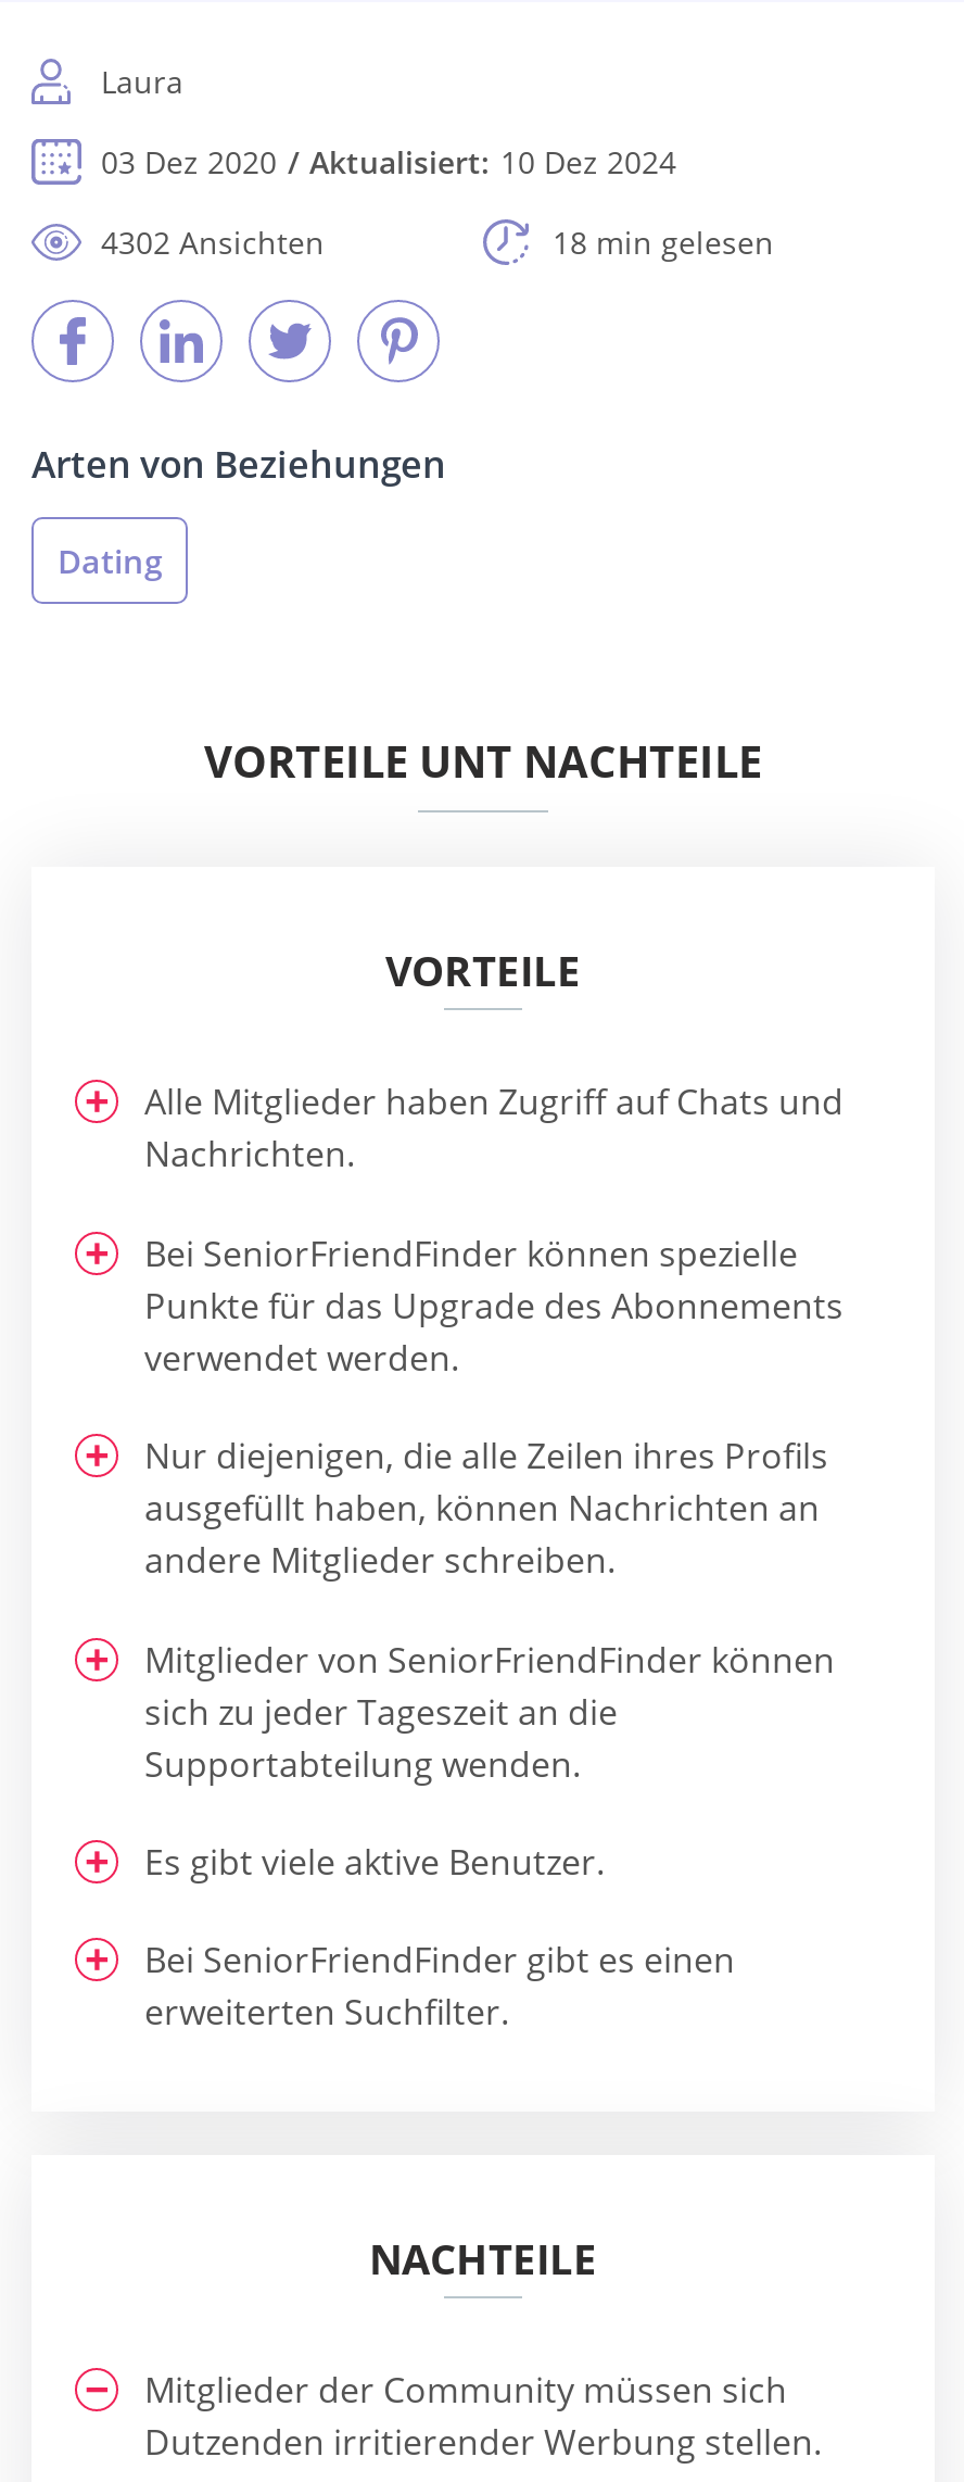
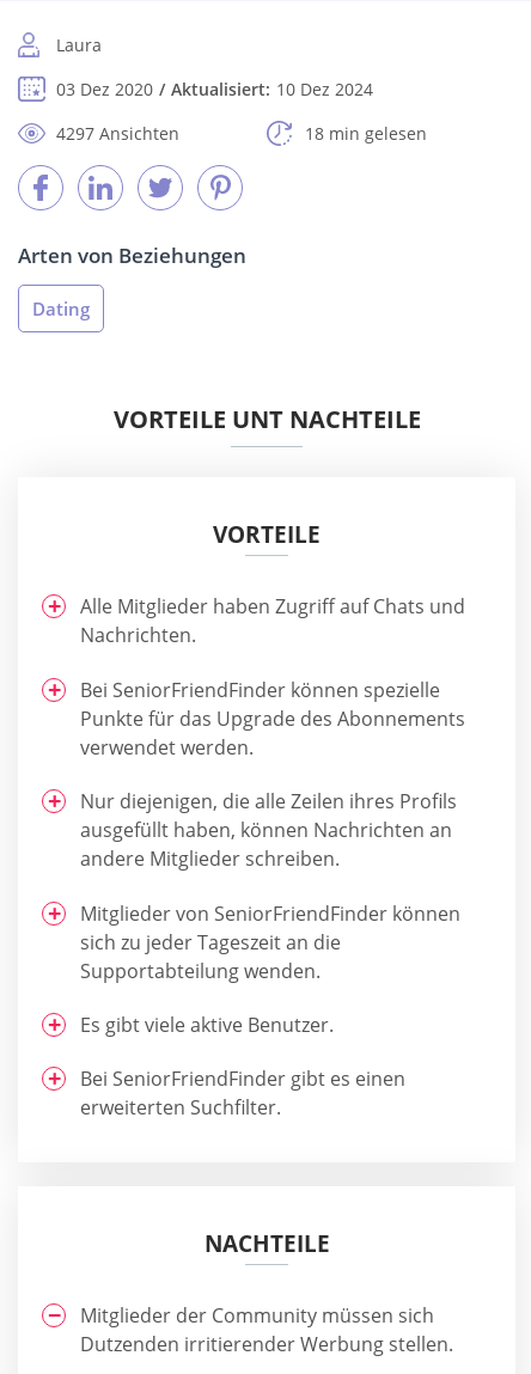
- 4302 Ansichten
+ 4297 Ansichten
